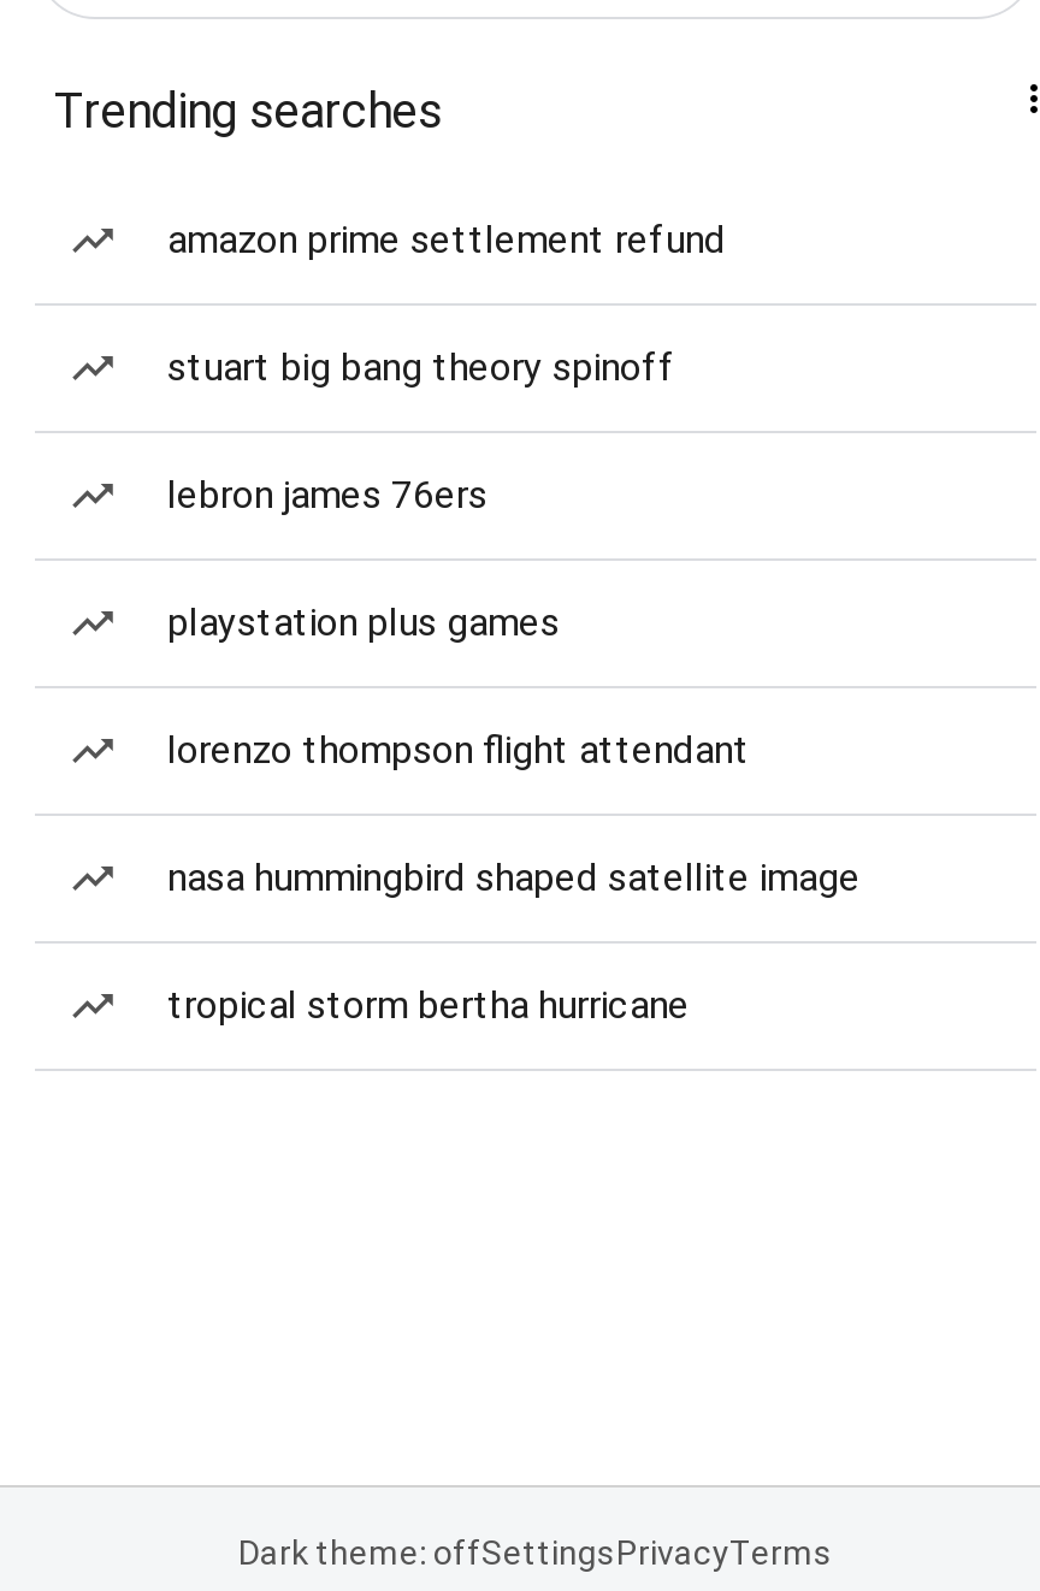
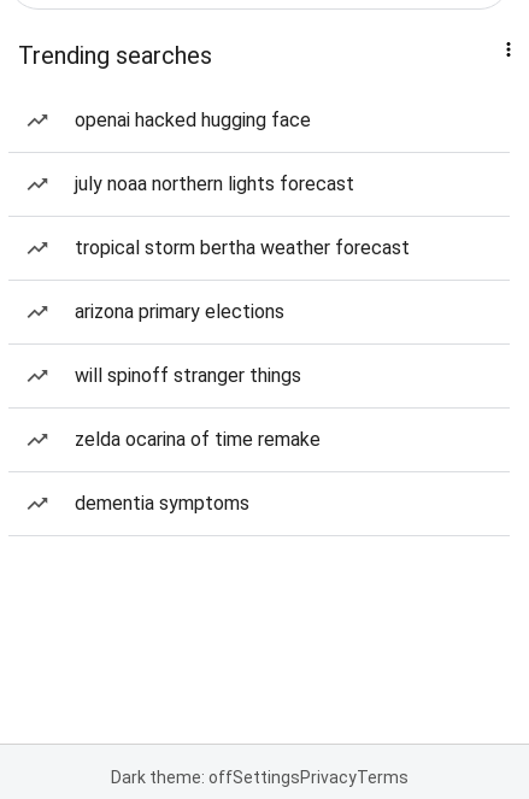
- amazon prime settlement refund
+ openai hacked hugging face

- stuart big bang theory spinoff
+ july noaa northern lights forecast

- lebron james 76ers
+ tropical storm bertha weather forecast

- playstation plus games
+ arizona primary elections

- lorenzo thompson flight attendant
+ will spinoff stranger things

- nasa hummingbird shaped satellite image
+ zelda ocarina of time remake

- tropical storm bertha hurricane
+ dementia symptoms
